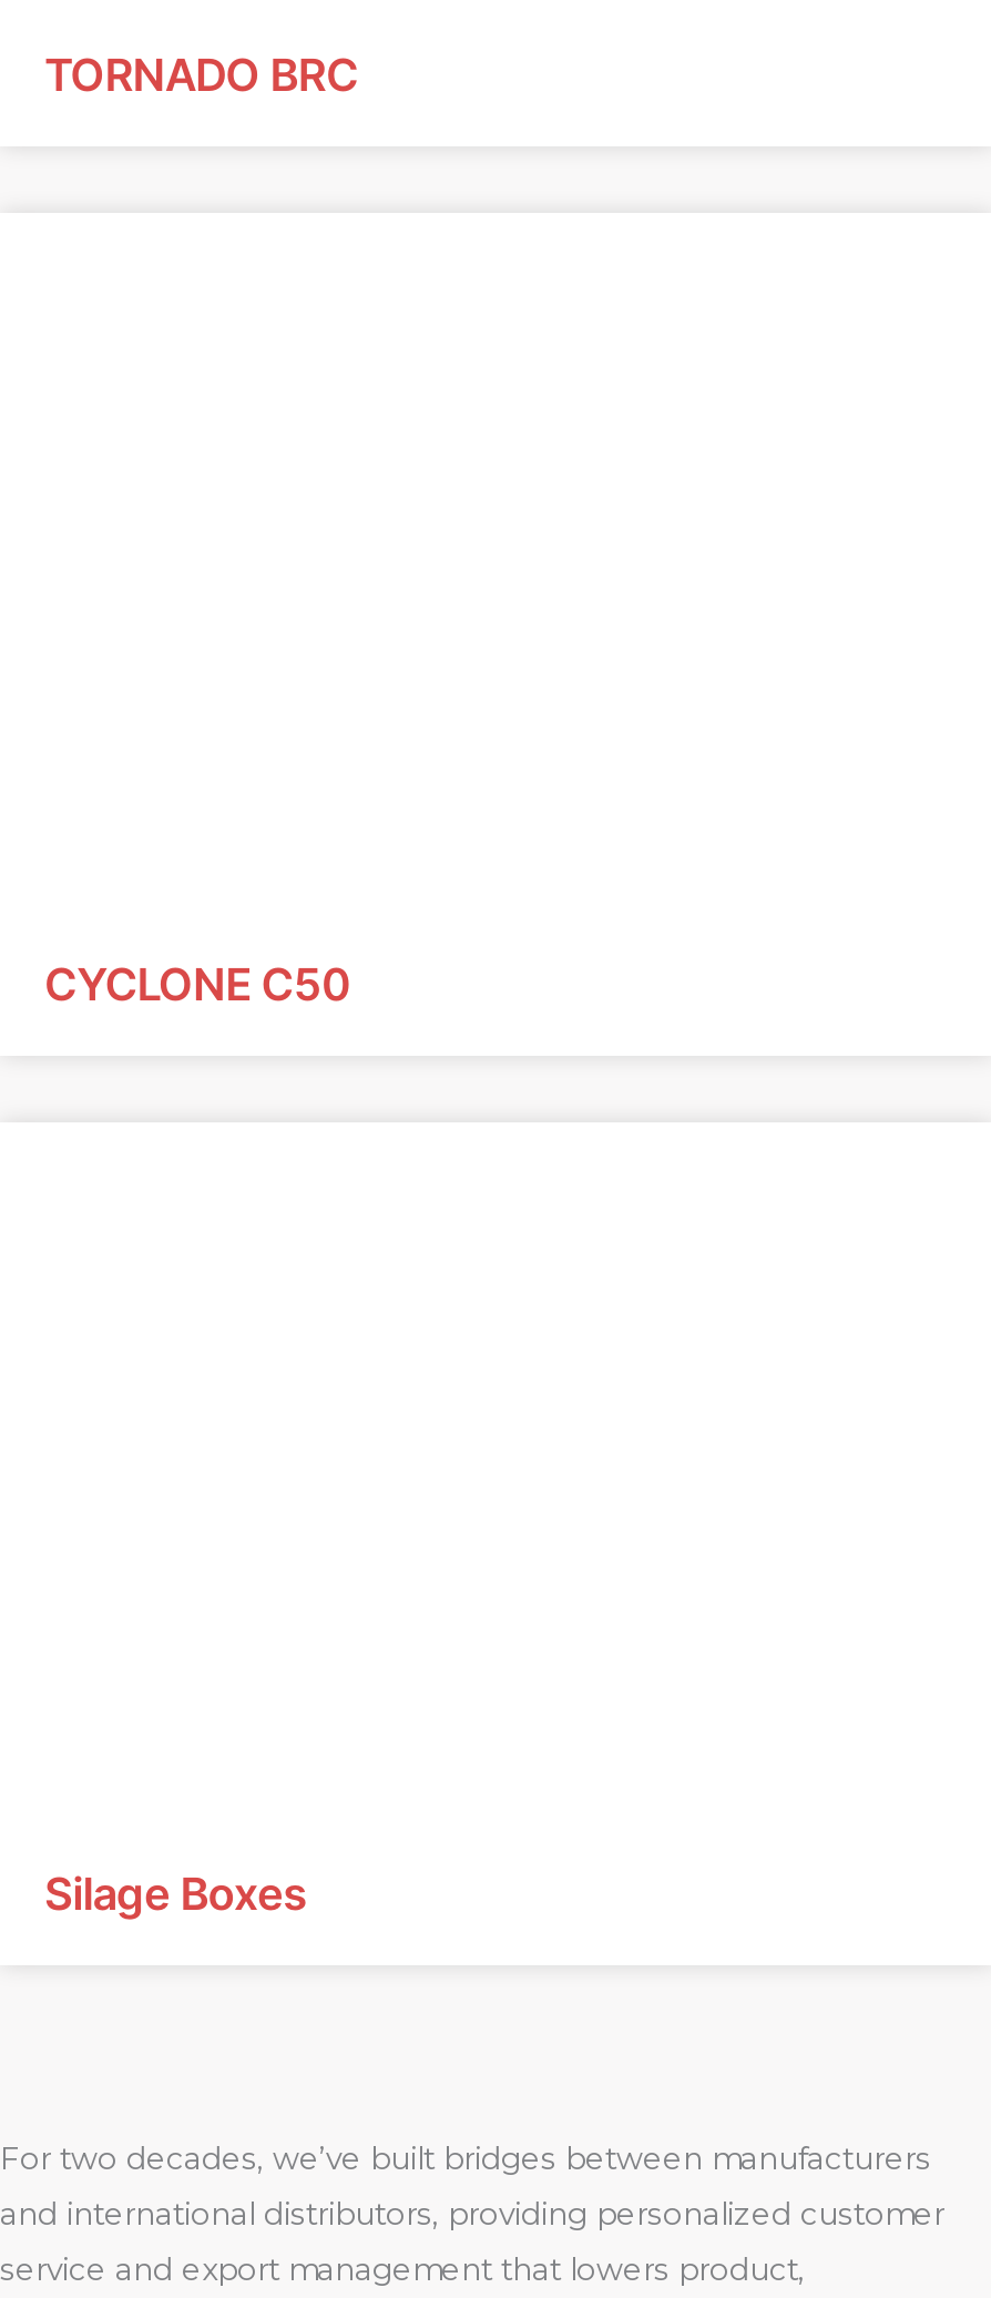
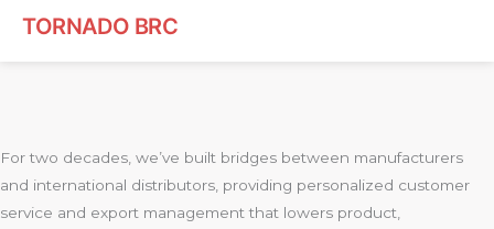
- CYCLONE C50

- Silage Boxes
